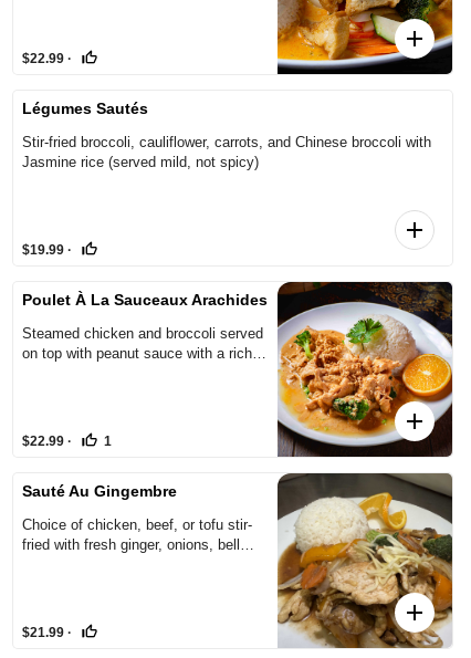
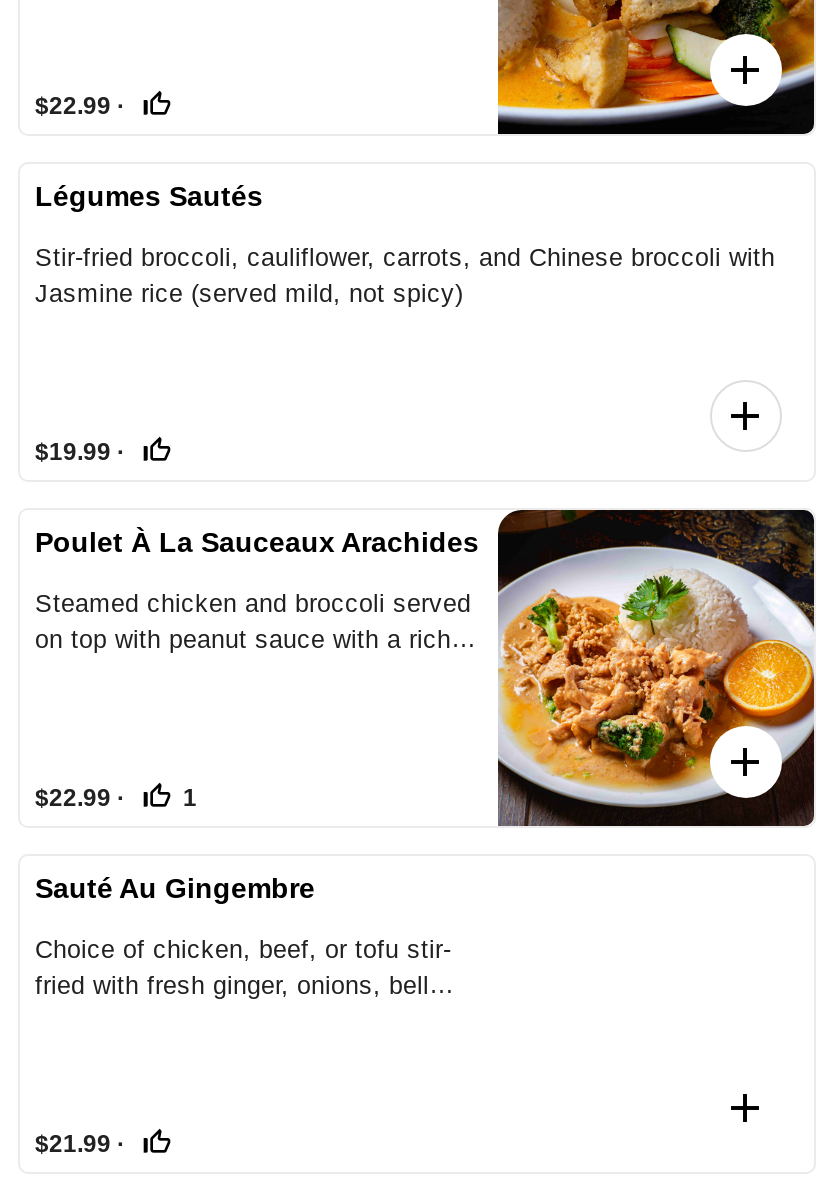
- [image]
